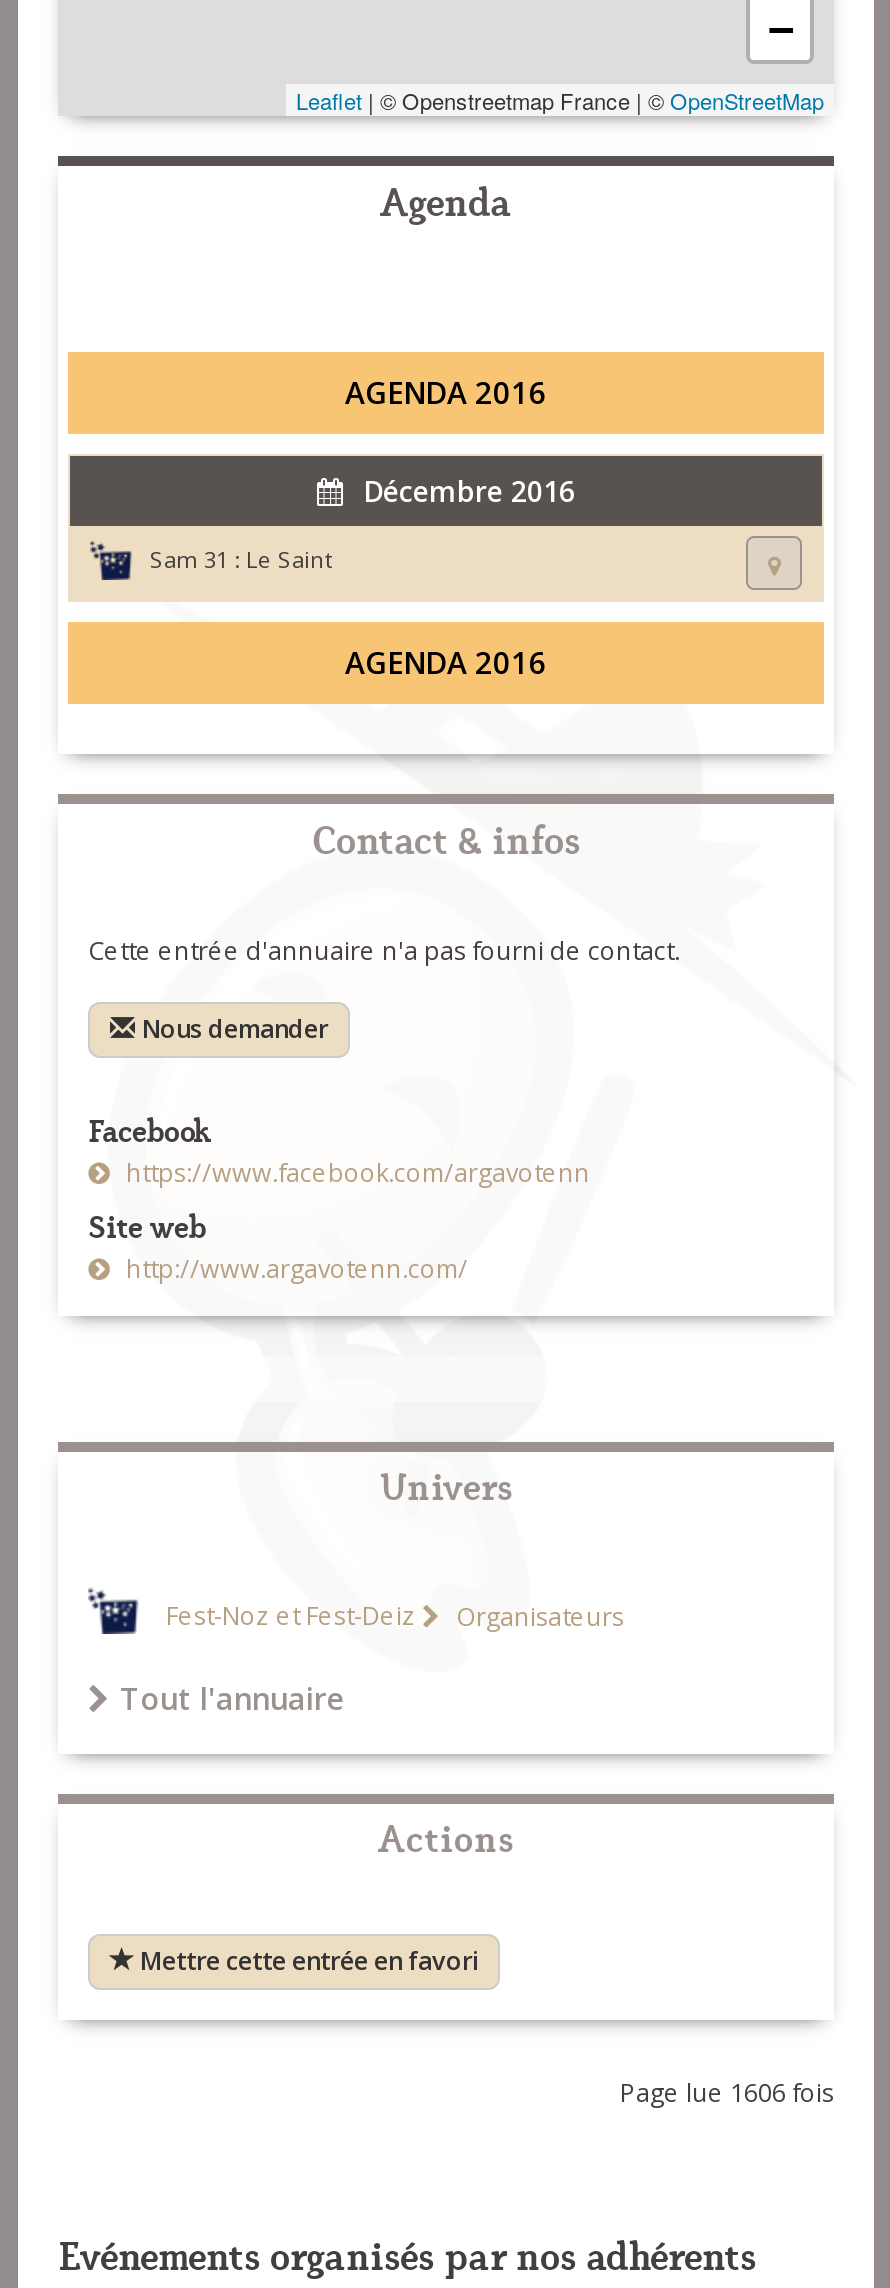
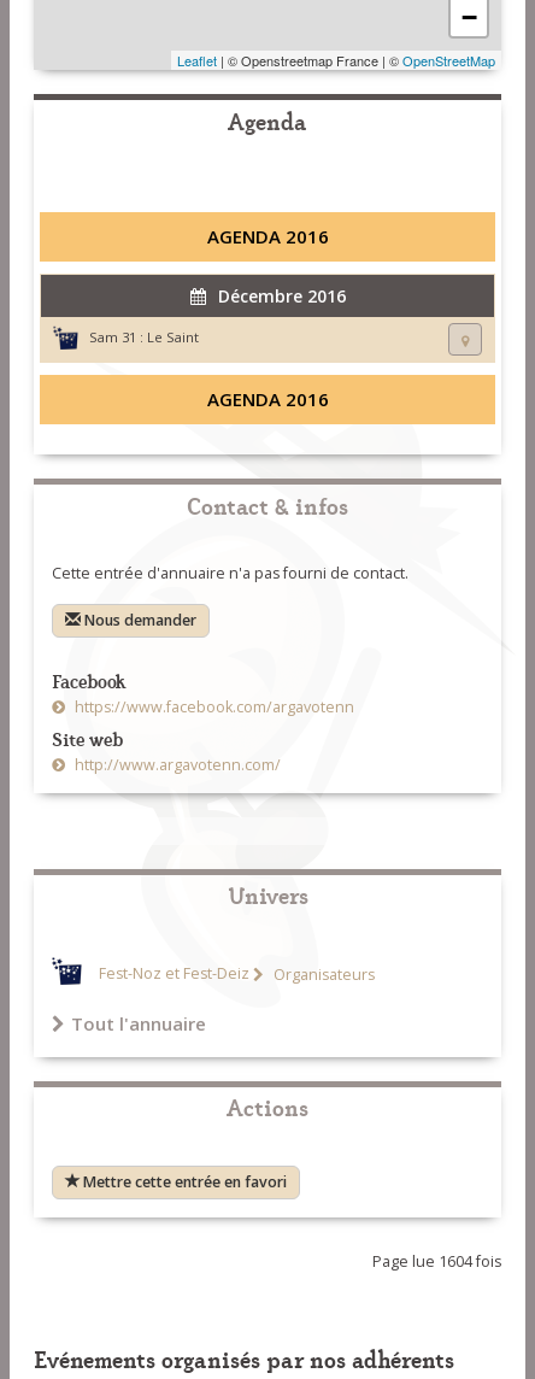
- Page lue 1606 fois
+ Page lue 1604 fois
